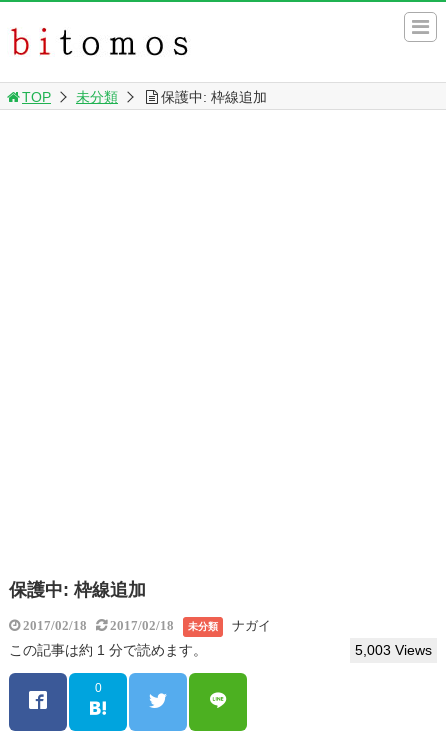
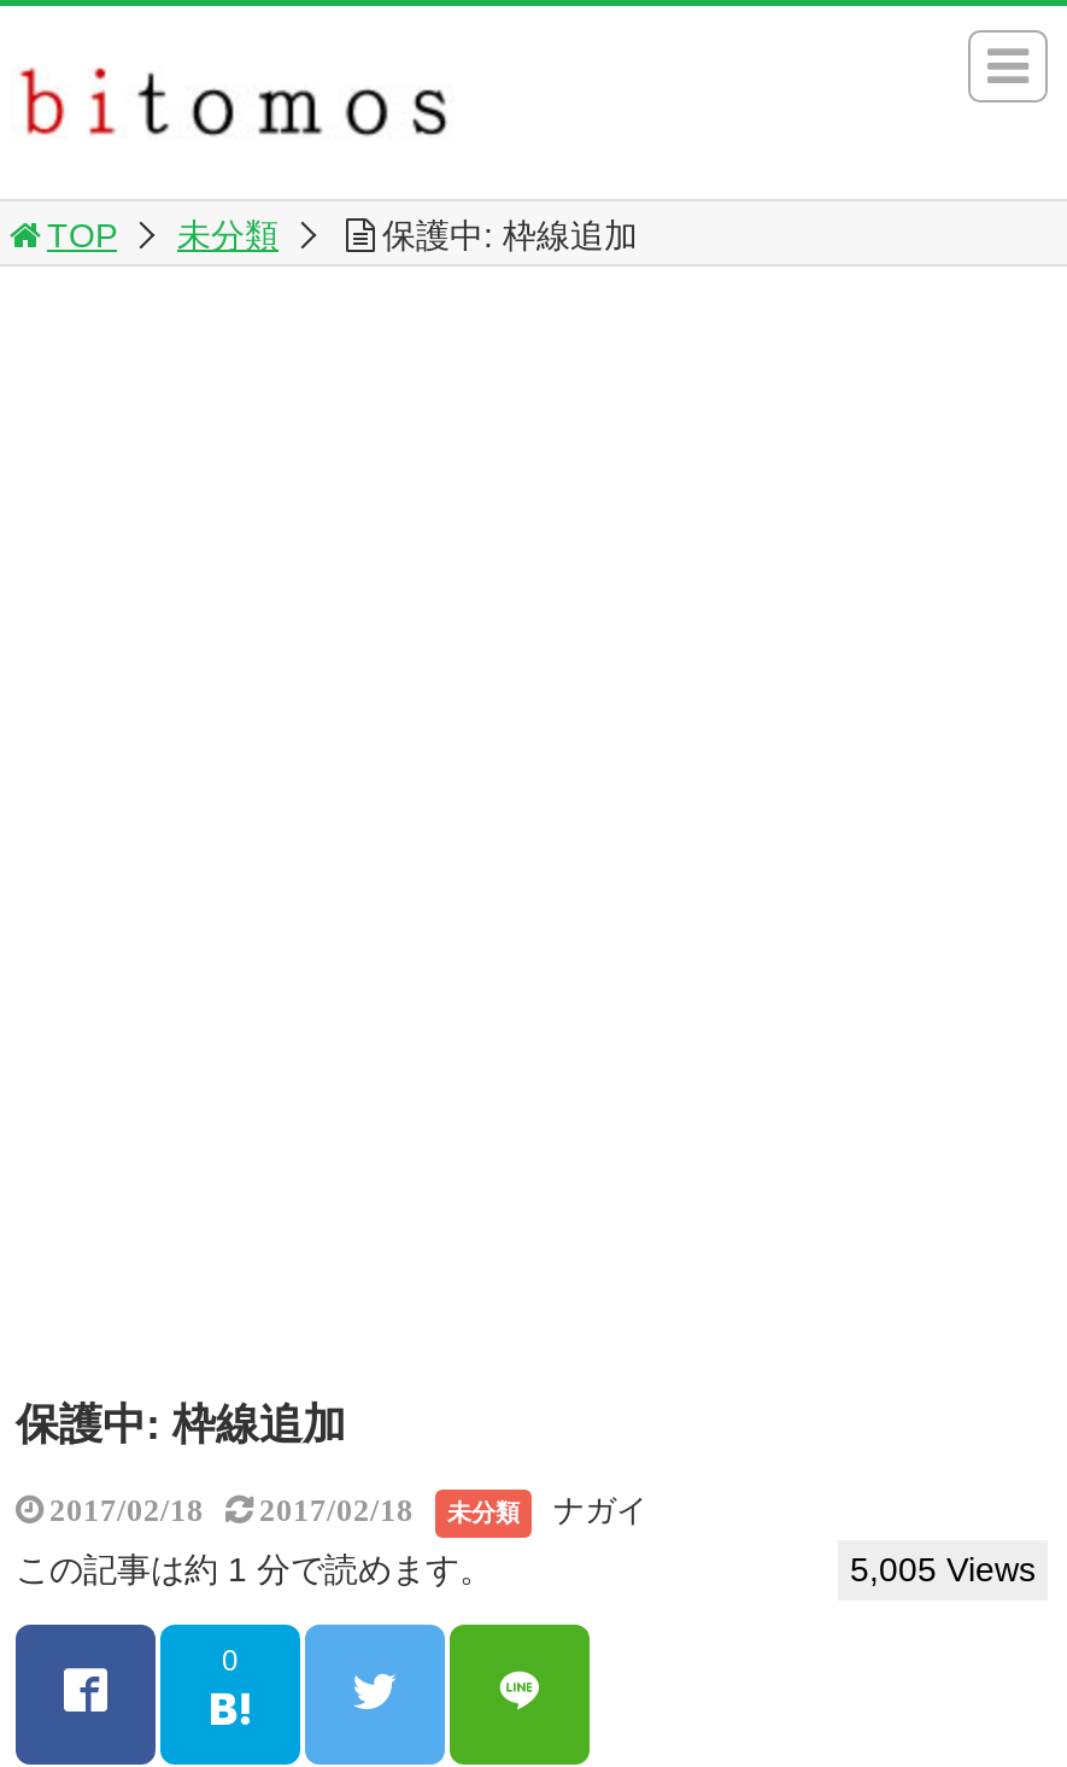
- 5,003 Views
+ 5,005 Views
